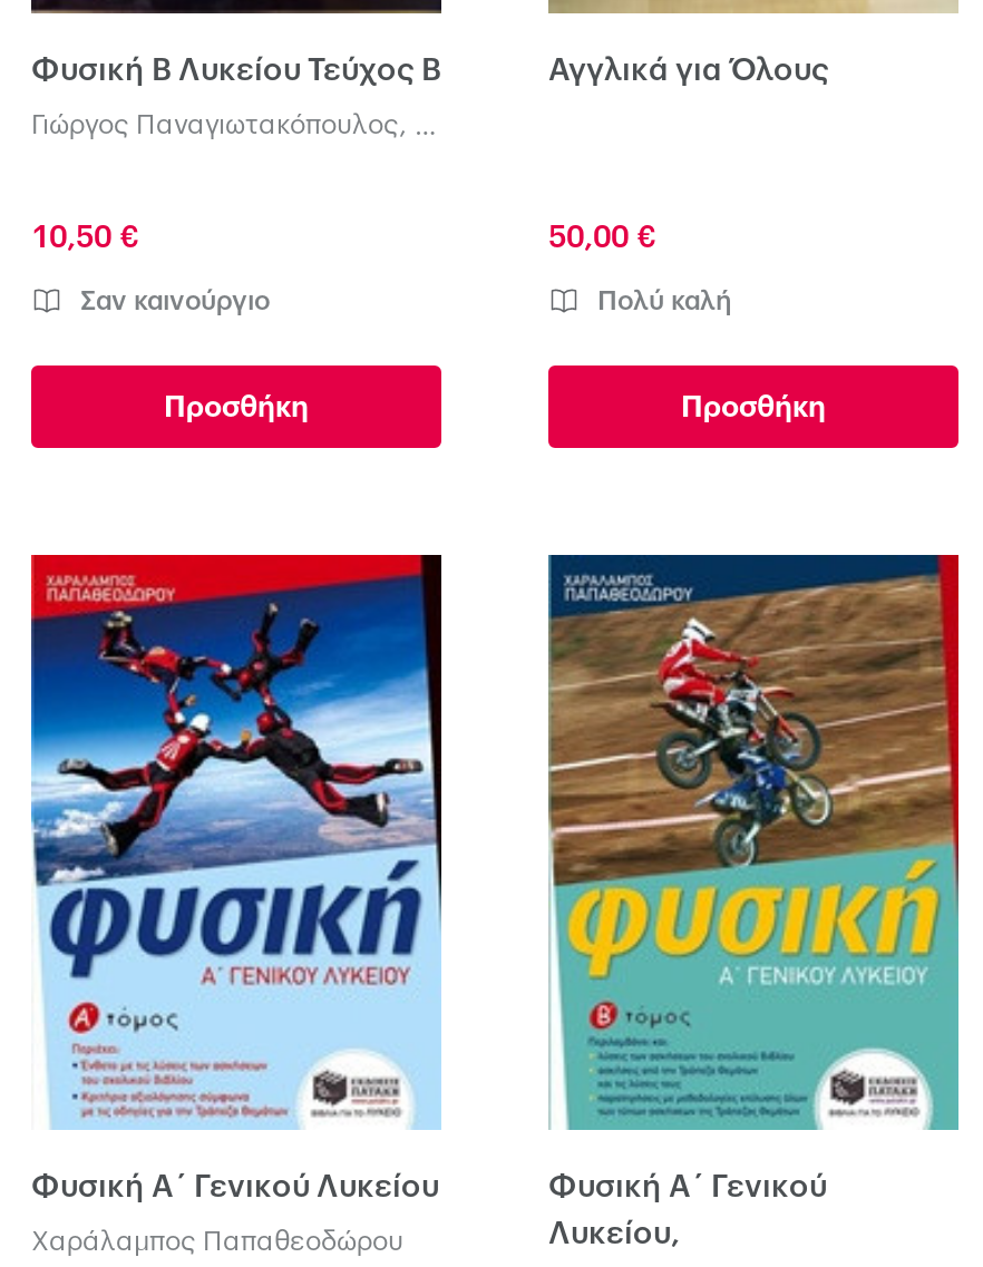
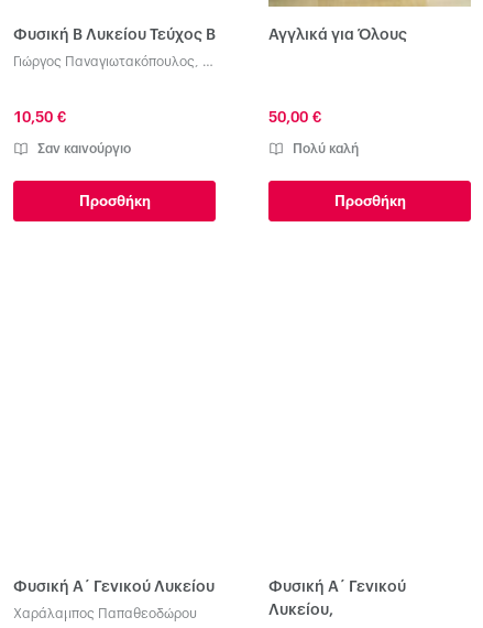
- [image]

- [image]
